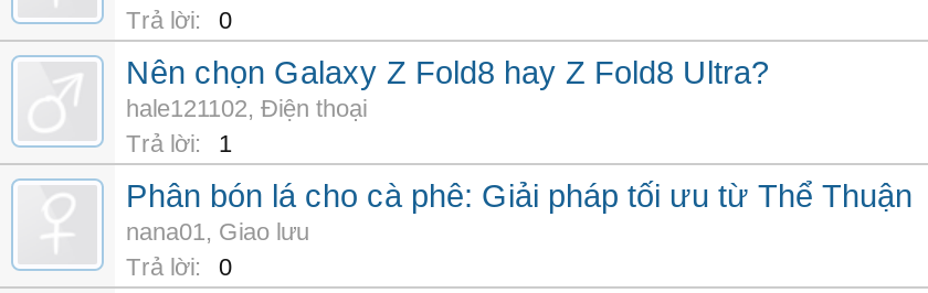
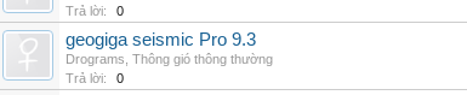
- Nên chọn Galaxy Z Fold8 hay Z Fold8 Ultra?
- hale121102, Điện thoại
- Trả lời:
- 1
- Phân bón lá cho cà phê: Giải pháp tối ưu từ Thể Thuận
- nana01, Giao lưu
+ geogiga seismic Pro 9.3
+ Drograms, Thông gió thông thường
